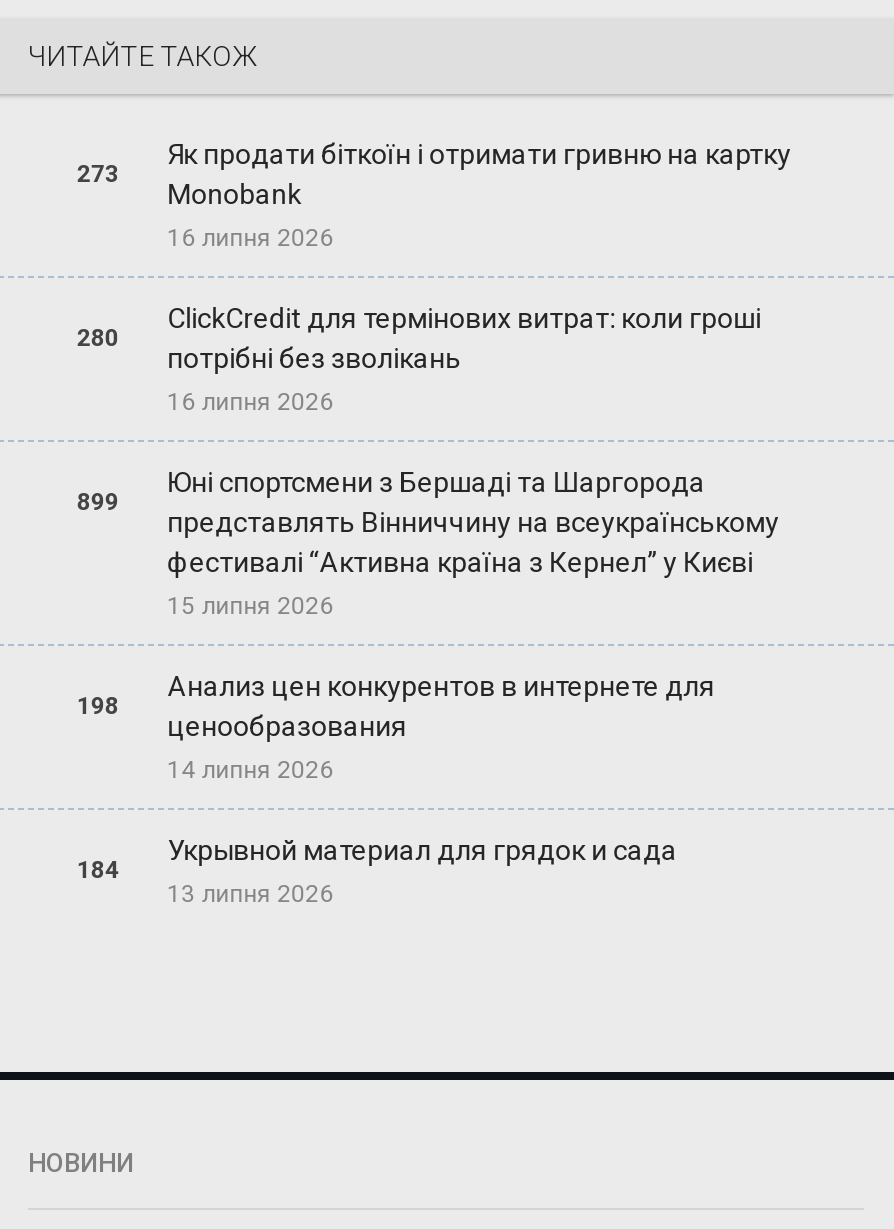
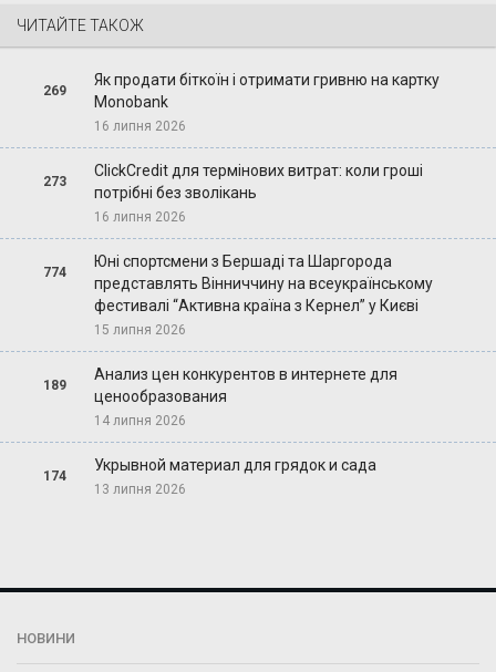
- 273
+ 269

- 280
+ 273

- 899
+ 774

- 198
+ 189

- 184
+ 174
